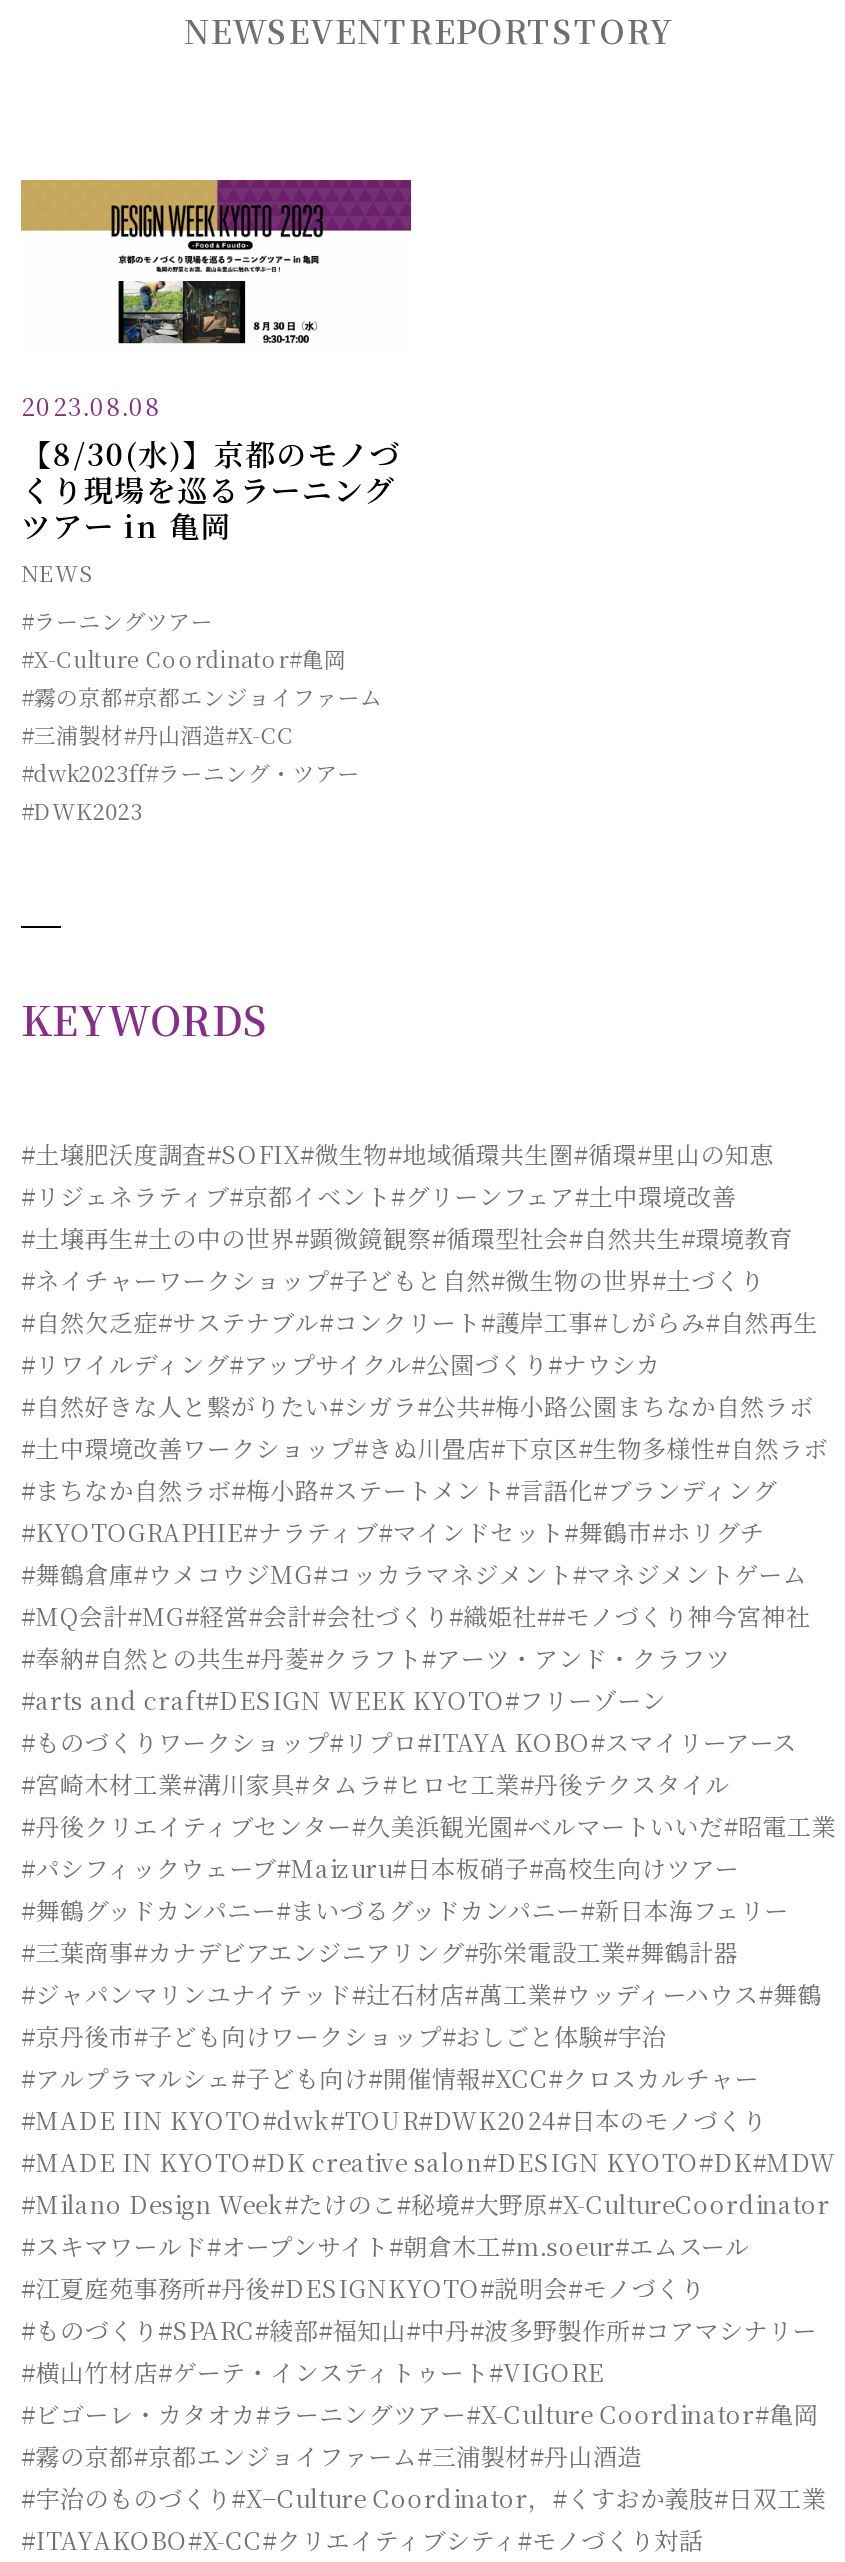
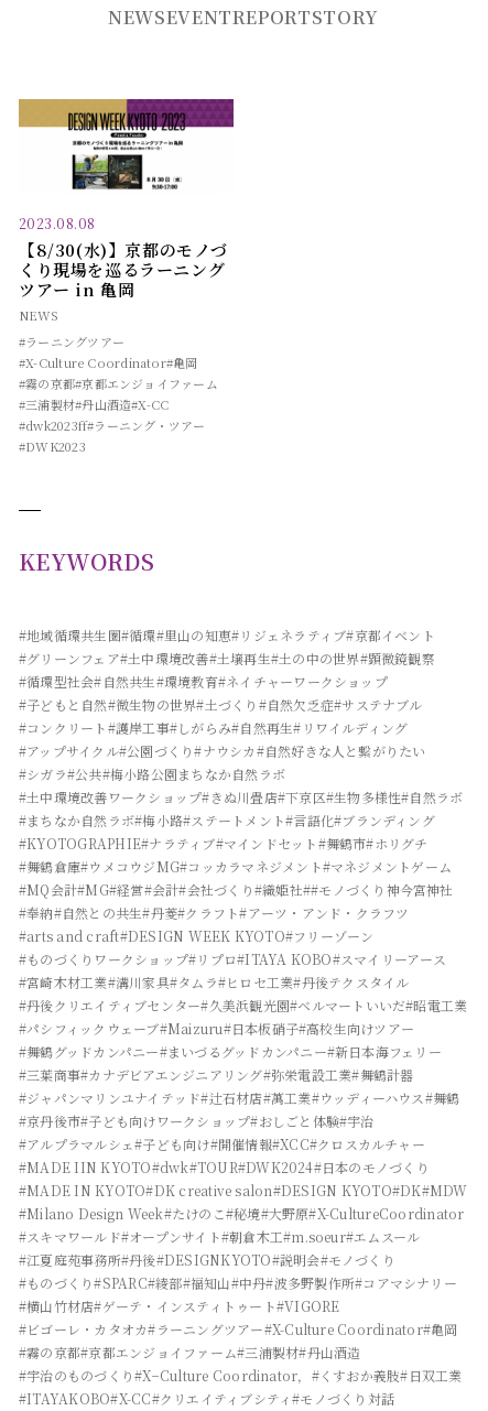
- #土壌肥沃度調査#SOFIX#微生物#地域循環共生圏#循環#里山の知恵
- #リジェネラティブ#京都イベント#グリーンフェア#土中環境改善
- #土壌再生#土の中の世界#顕微鏡観察#循環型社会#自然共生#環境教育
- #ネイチャーワークショップ#子どもと自然#微生物の世界#土づくり
- #自然欠乏症#サステナブル#コンクリート#護岸工事#しがらみ#自然再生
- #リワイルディング#アップサイクル#公園づくり#ナウシカ
- #自然好きな人と繋がりたい#シガラ#公共#梅小路公園まちなか自然ラボ
+ #地域循環共生圏#循環#里山の知恵#リジェネラティブ#京都イベント
+ #グリーンフェア#土中環境改善#土壌再生#土の中の世界#顕微鏡観察
+ #循環型社会#自然共生#環境教育#ネイチャーワークショップ
+ #子どもと自然#微生物の世界#土づくり#自然欠乏症#サステナブル
+ #コンクリート#護岸工事#しがらみ#自然再生#リワイルディング
+ #アップサイクル#公園づくり#ナウシカ#自然好きな人と繋がりたい
+ #シガラ#公共#梅小路公園まちなか自然ラボ
